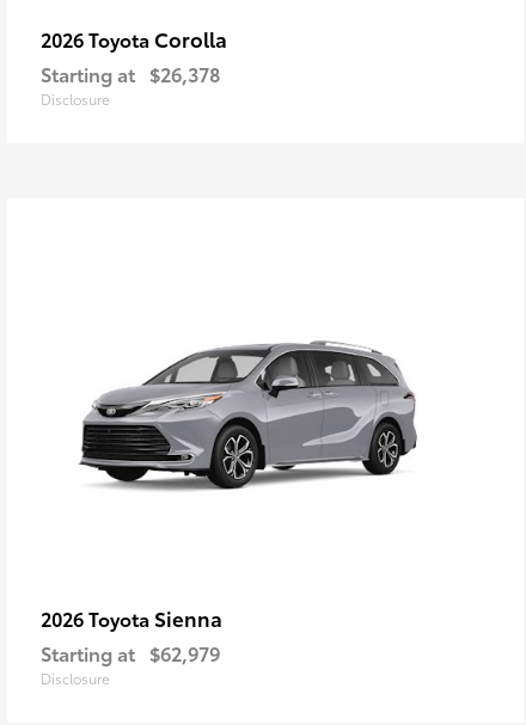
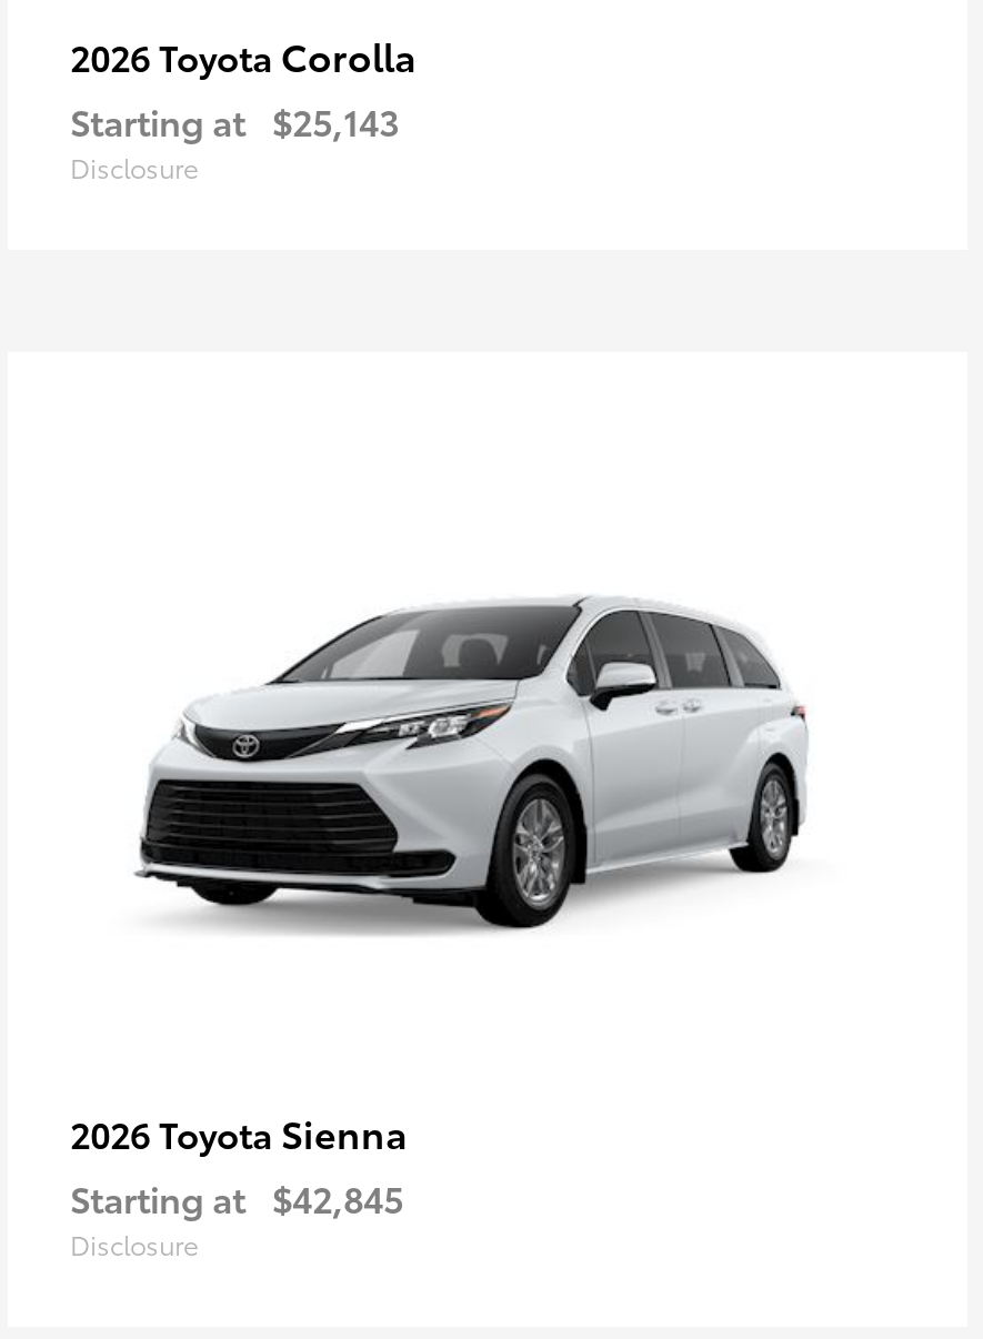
- Starting at $26,378
+ Starting at $25,143

- [image]
+ [image]

- Starting at $62,979
+ Starting at $42,845
